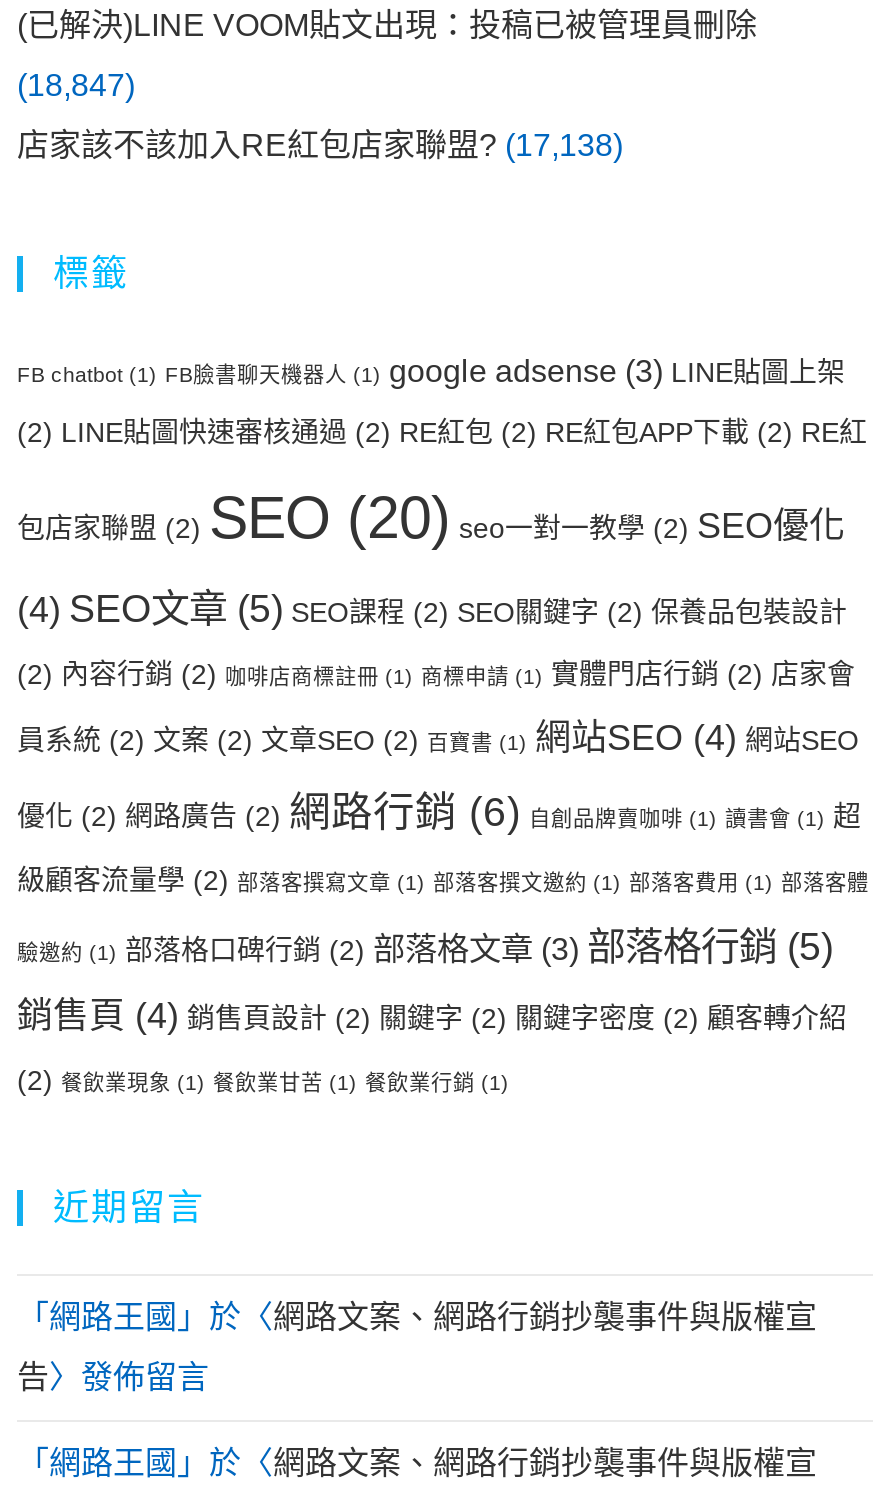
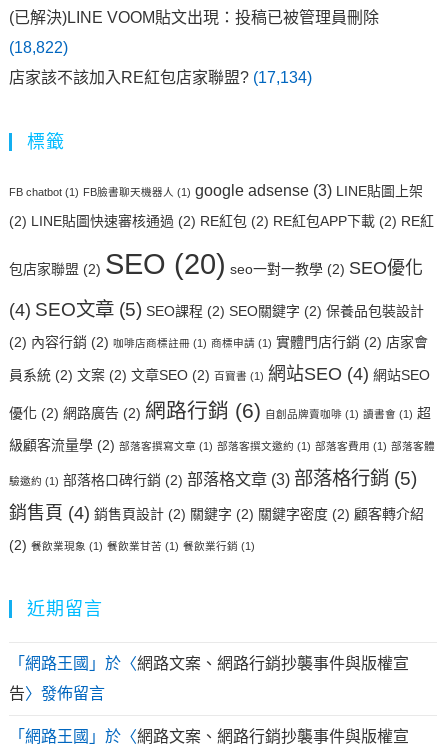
- (18,847)
+ (18,822)

- 店家該不該加入RE紅包店家聯盟? (17,138)
+ 店家該不該加入RE紅包店家聯盟? (17,134)
